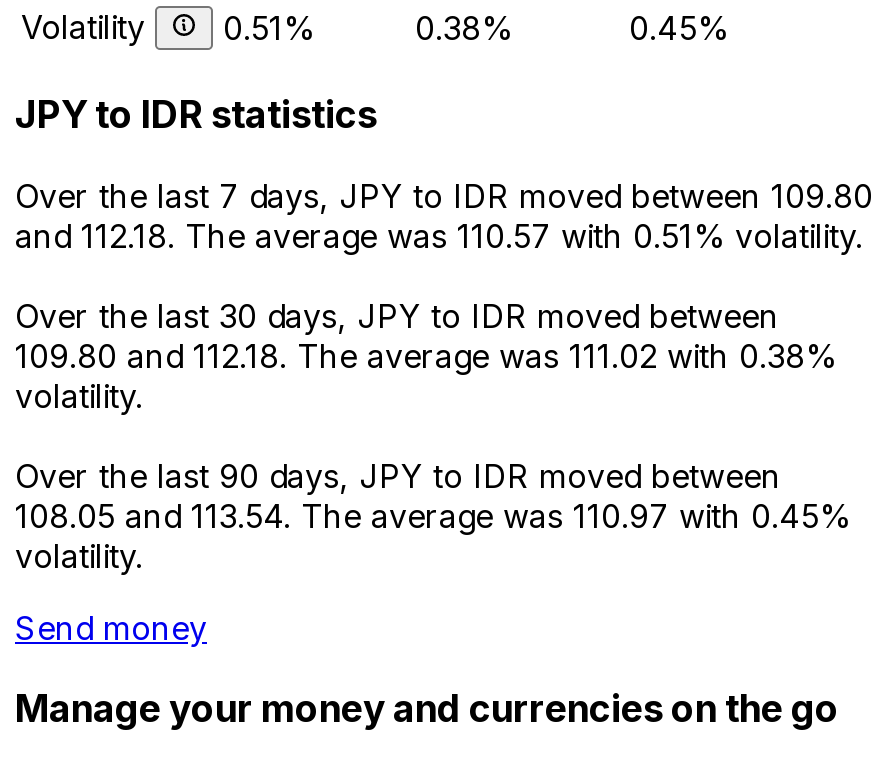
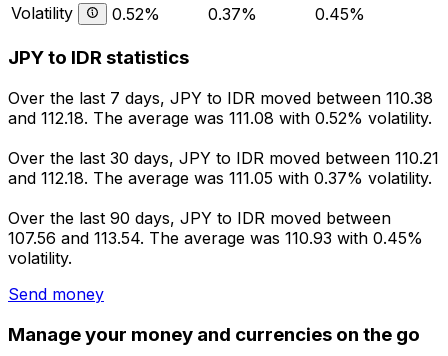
- Volatility 0.51%
+ Volatility 0.52%

- 0.38%
+ 0.37%

- Over the last 7 days, JPY to IDR moved between 109.80
- and 112.18. The average was 110.57 with 0.51% volatility.
+ Over the last 7 days, JPY to IDR moved between 110.38
+ and 112.18. The average was 111.08 with 0.52% volatility.

- Over the last 30 days, JPY to IDR moved between
- 109.80 and 112.18. The average was 111.02 with 0.38%
- volatility.
+ Over the last 30 days, JPY to IDR moved between 110.21
+ and 112.18. The average was 111.05 with 0.37% volatility.

- 108.05 and 113.54. The average was 110.97 with 0.45%
+ 107.56 and 113.54. The average was 110.93 with 0.45%
